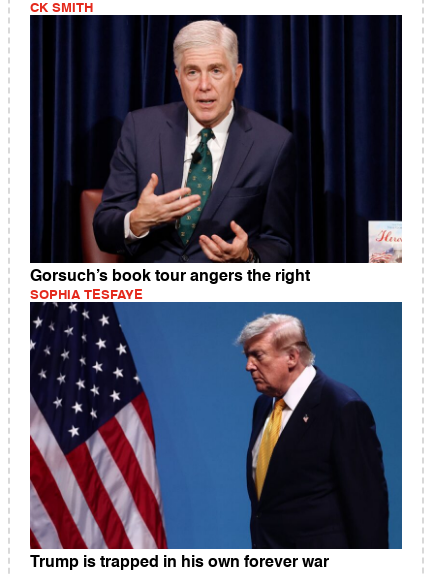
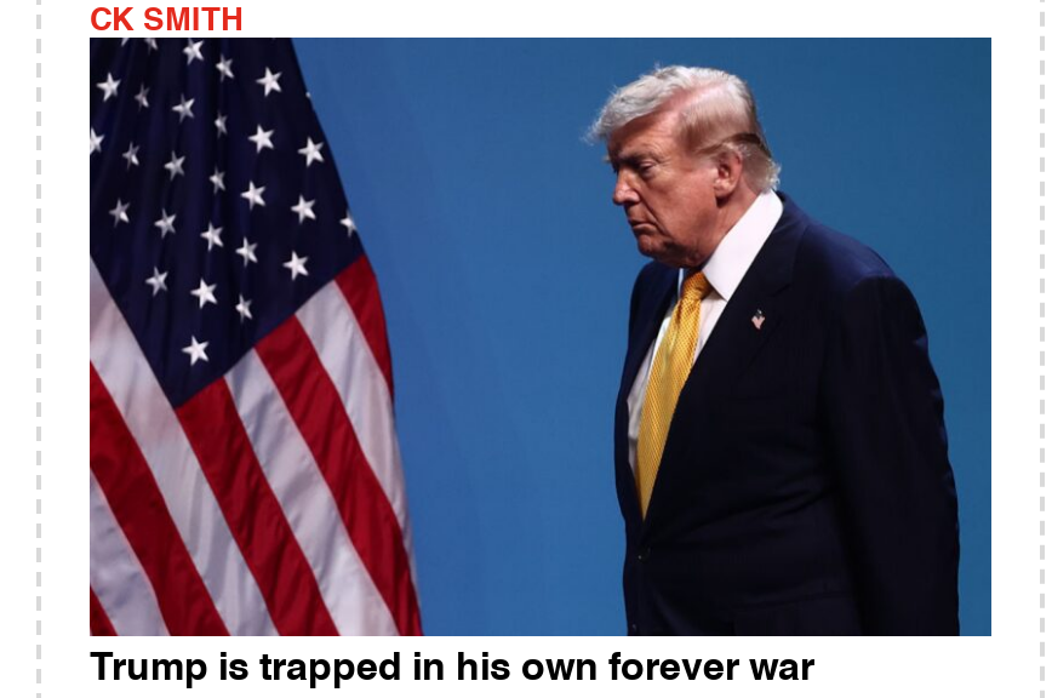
- [image]
- Gorsuch’s book tour angers the right
- SOPHIA TESFAYE
